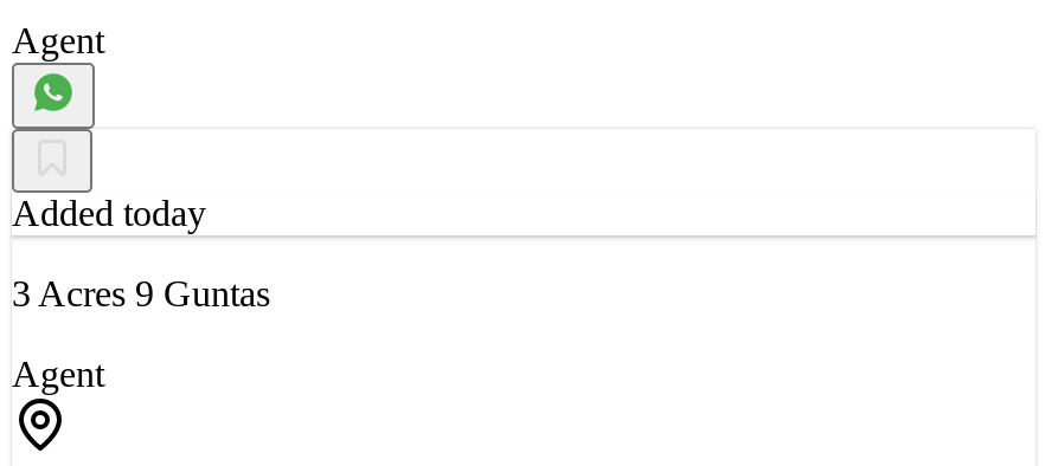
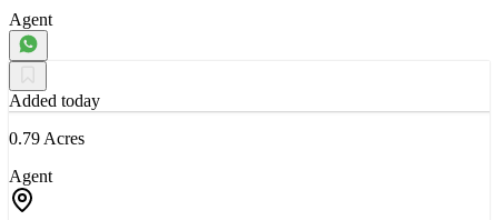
- 3 Acres 9 Guntas
+ 0.79 Acres
